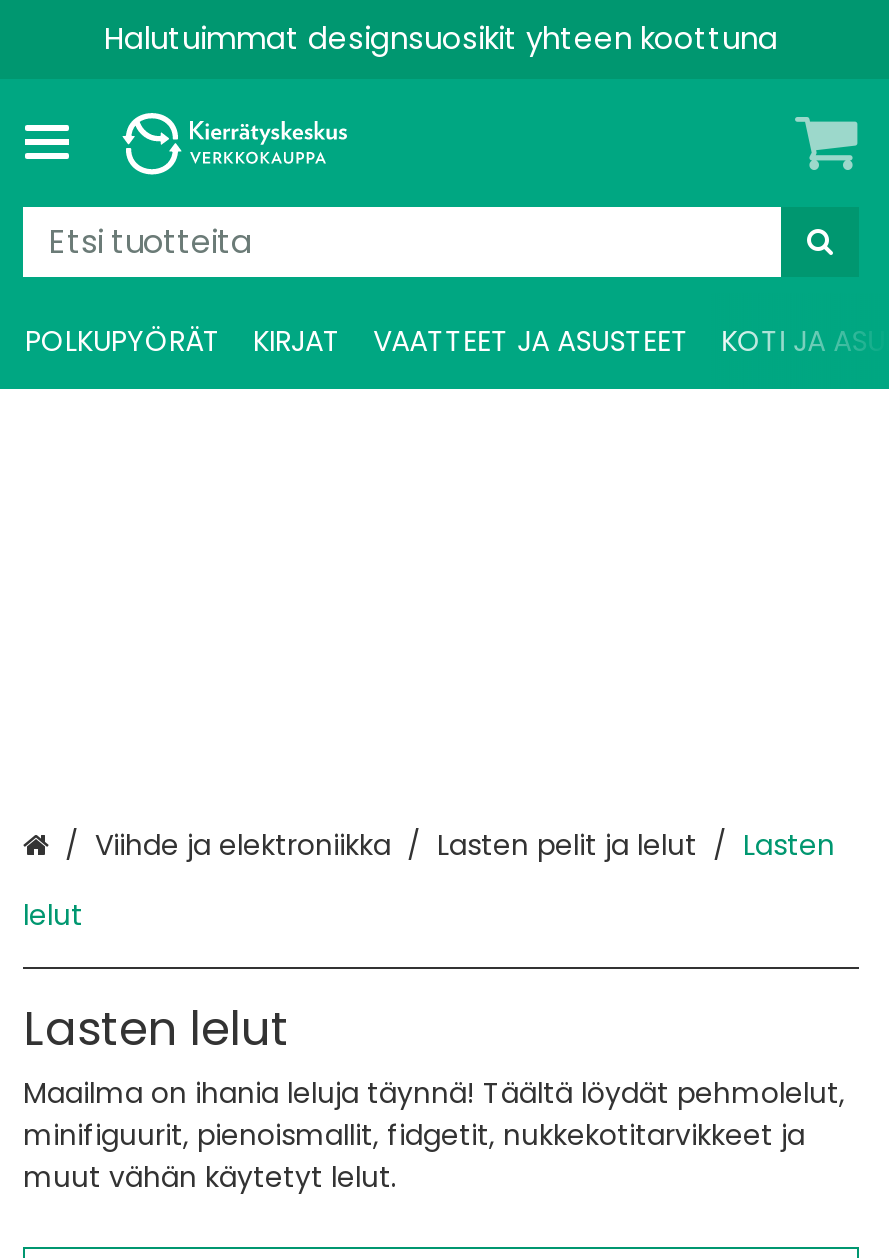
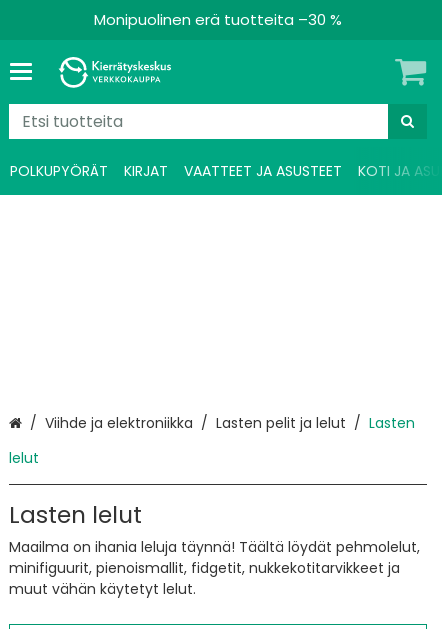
- Halutuimmat designsuosikit yhteen koottuna
+ Monipuolinen erä tuotteita –30 %
